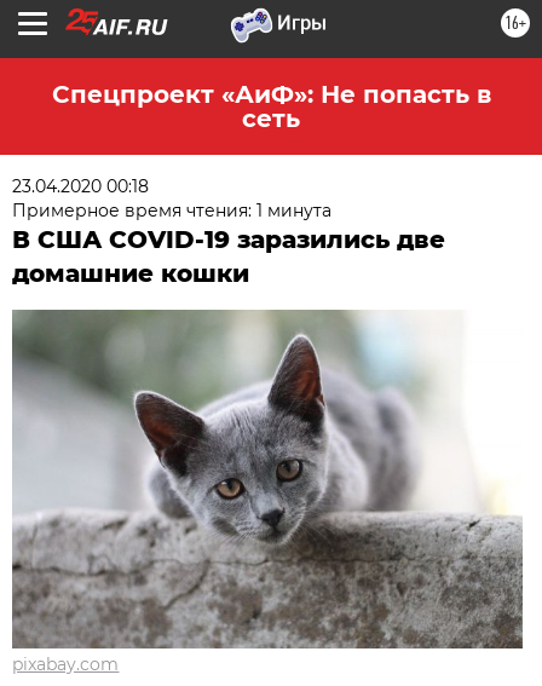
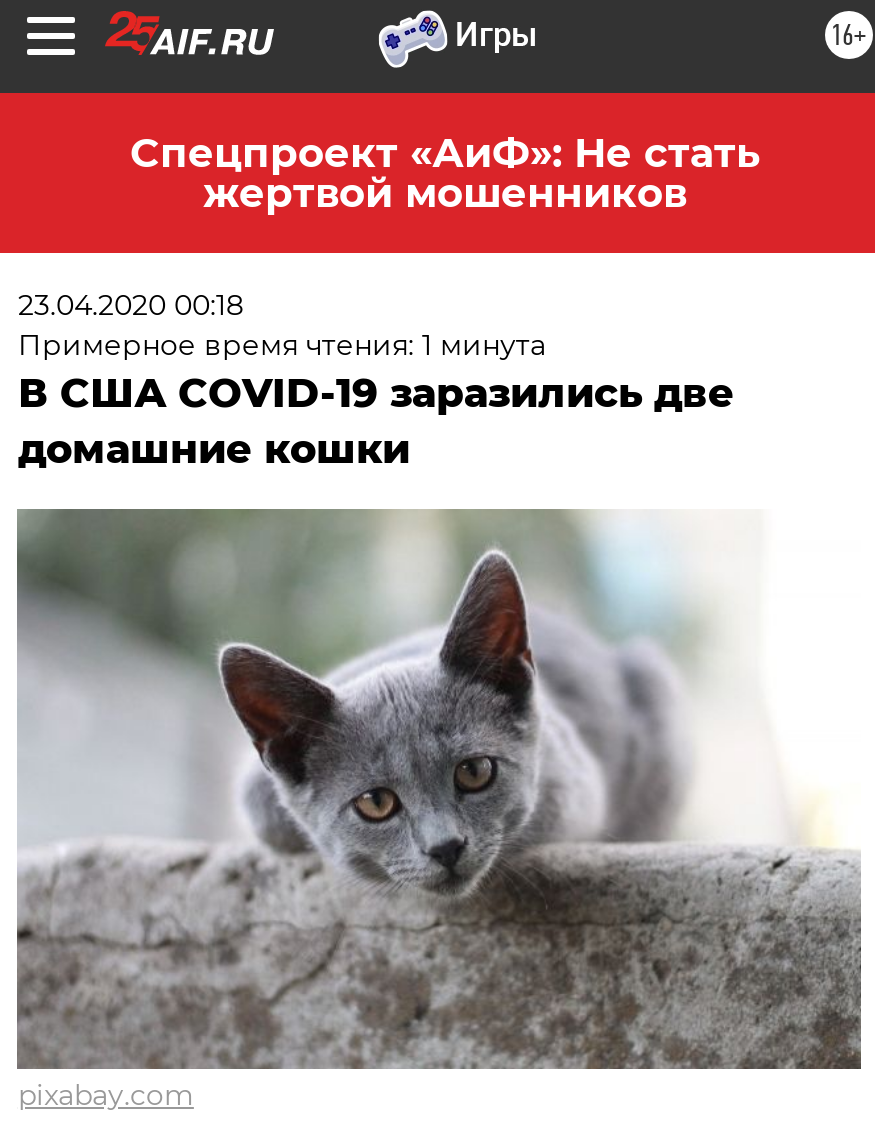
- Спецпроект «АиФ»: Не попасть в
- сеть
+ Спецпроект «АиФ»: Не стать
+ жертвой мошенников
